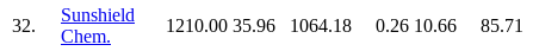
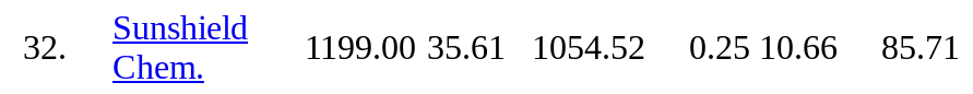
- 1210.00 35.96
+ 1199.00 35.61

- 1064.18
+ 1054.52

- 0.26 10.66
+ 0.25 10.66
